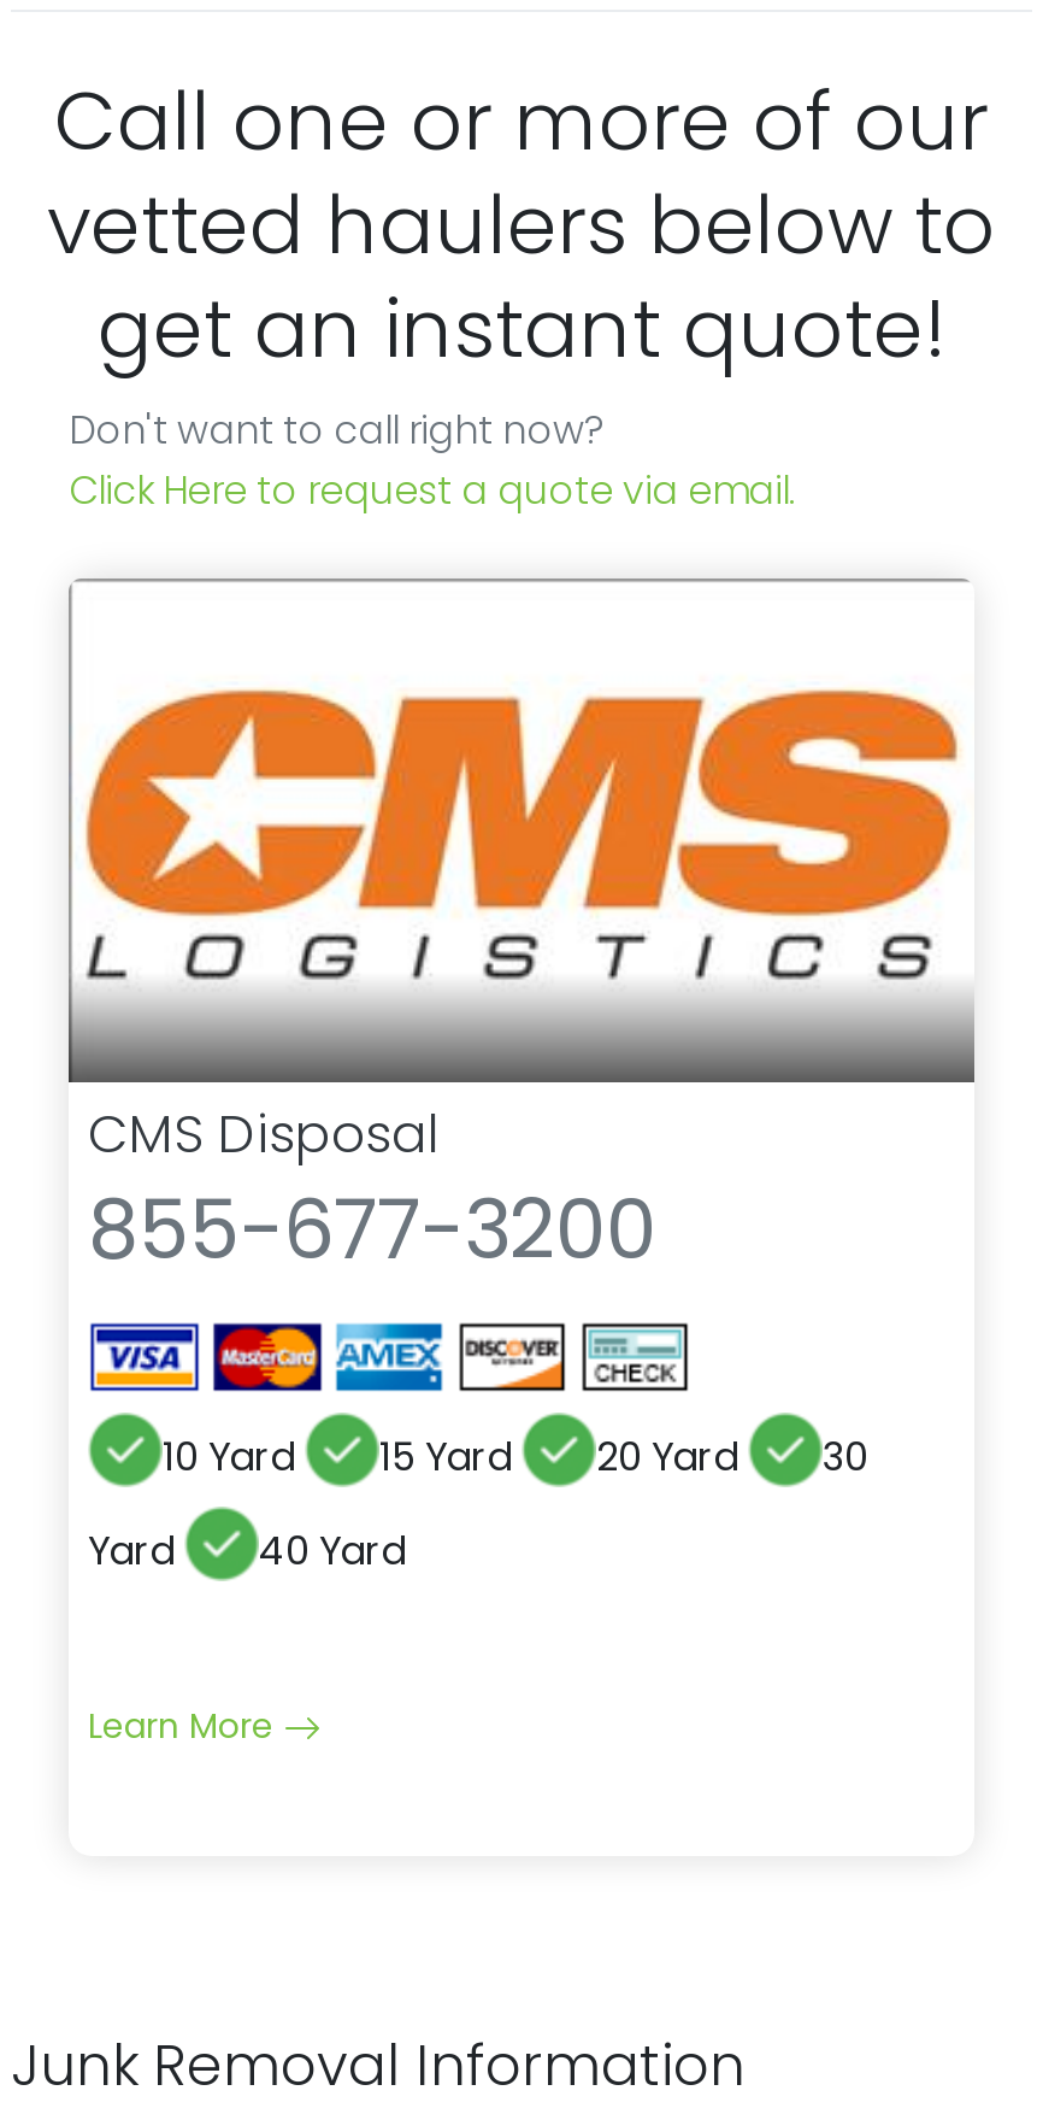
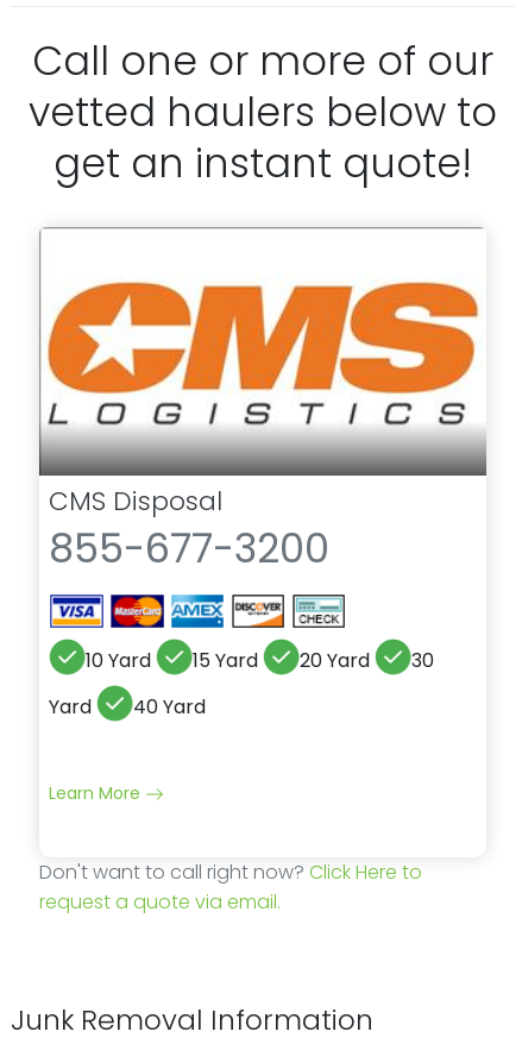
- Don't want to call right now?
- Click Here to request a quote via email.

moved up: [image]

moved up: CMS Disposal | 855-677-3200 | 15 Yard | 20 Yard | 30 | Yard | 40 Yard | Learn More

+ Don't want to call right now? Click Here to
+ request a quote via email.
